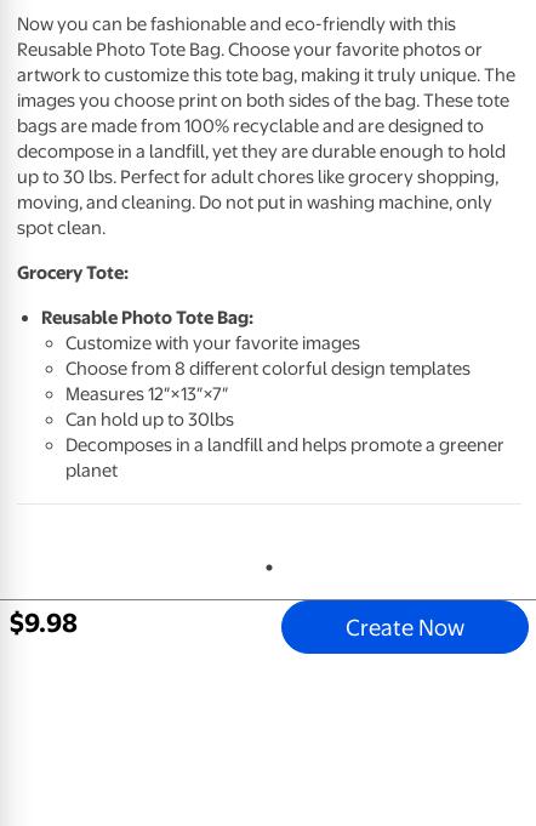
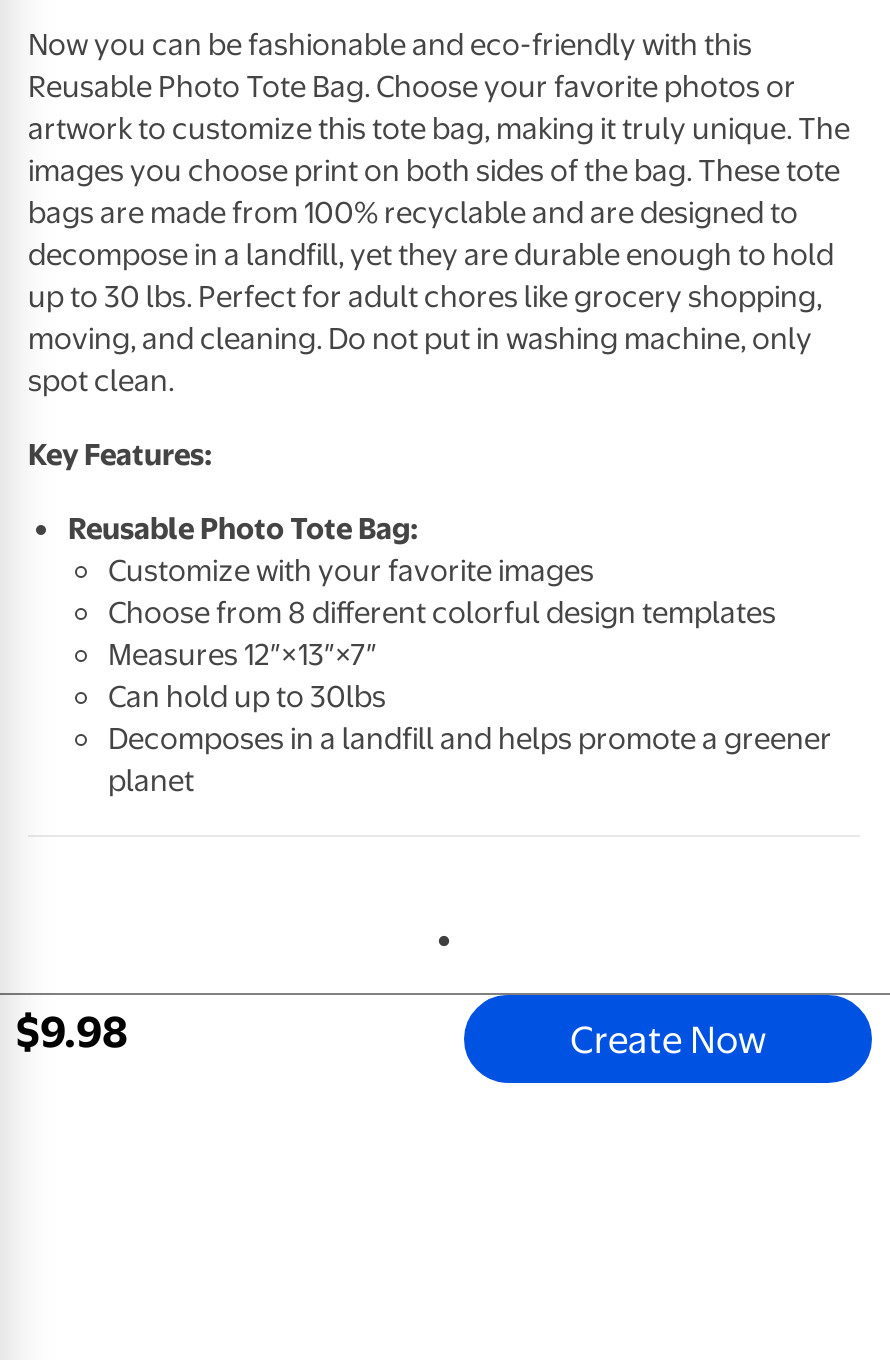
- Grocery Tote:
+ Key Features:
